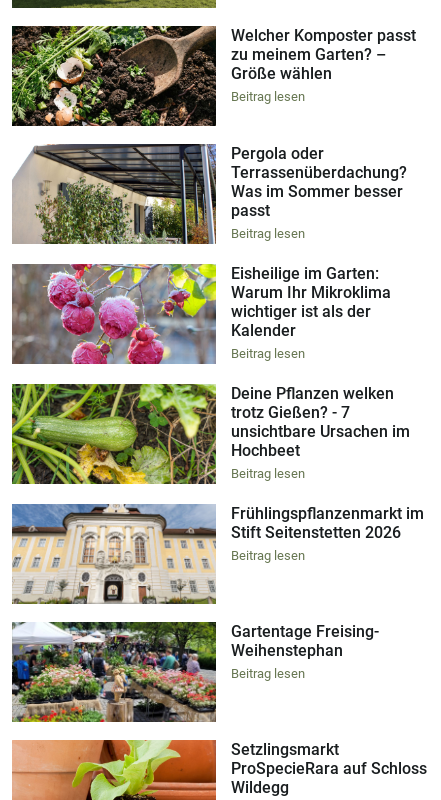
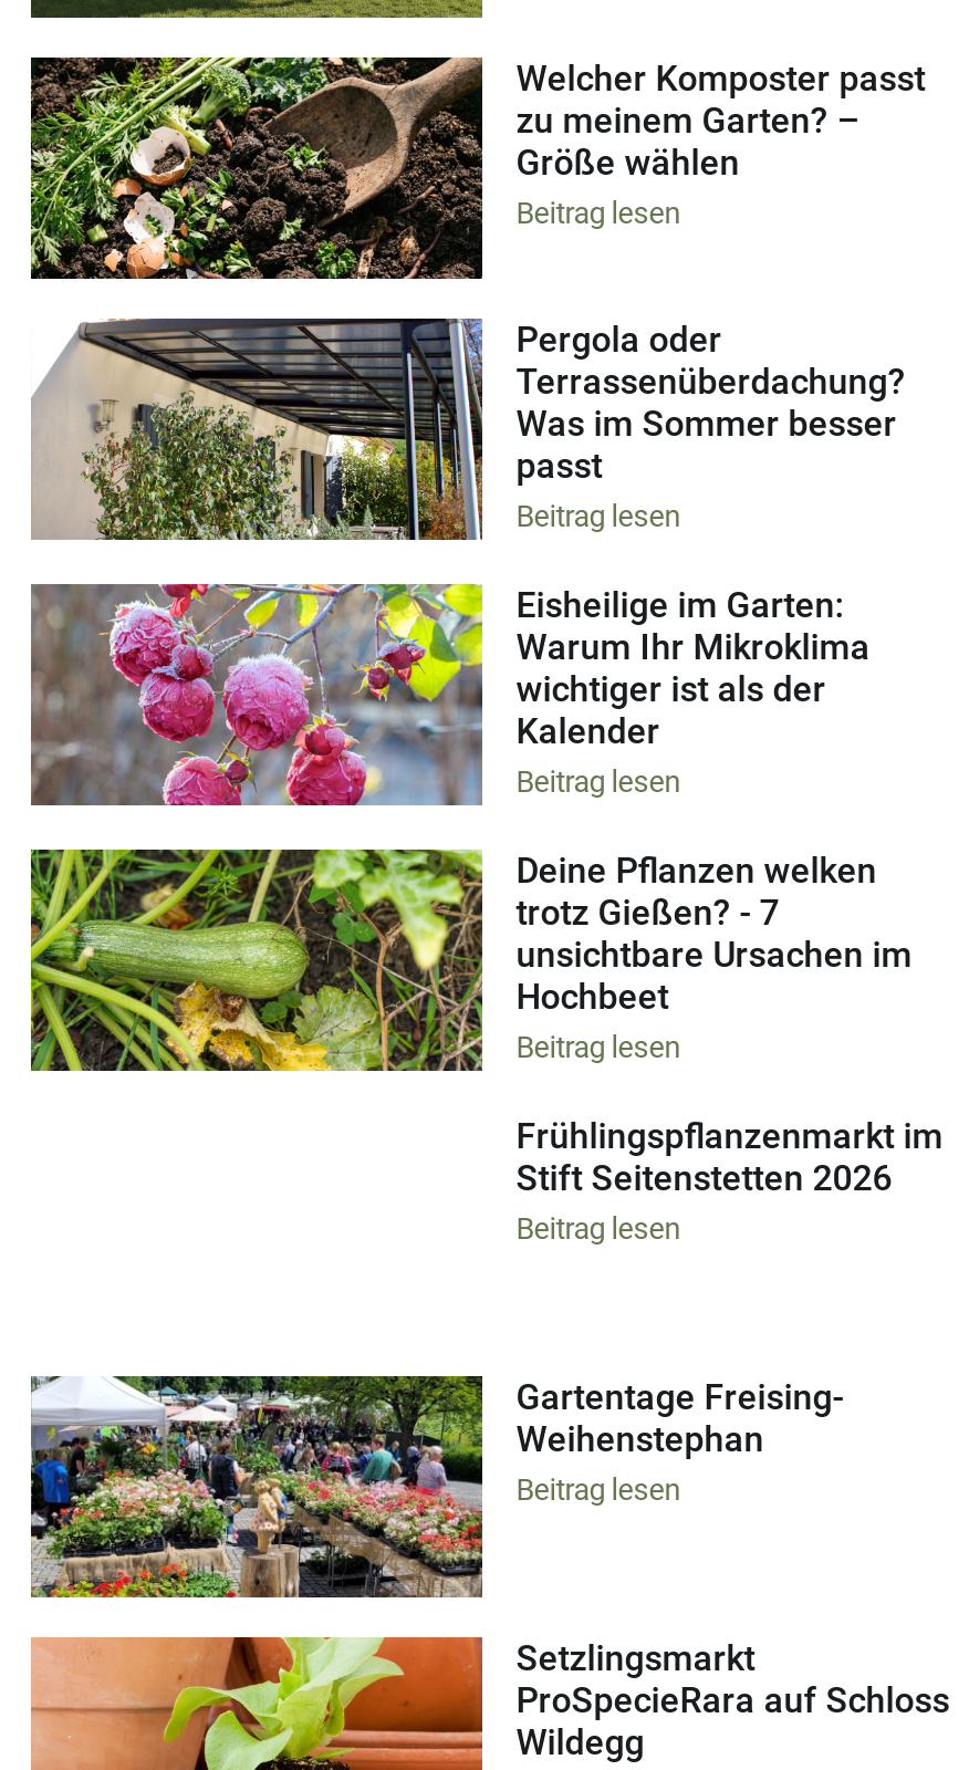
- [image]
